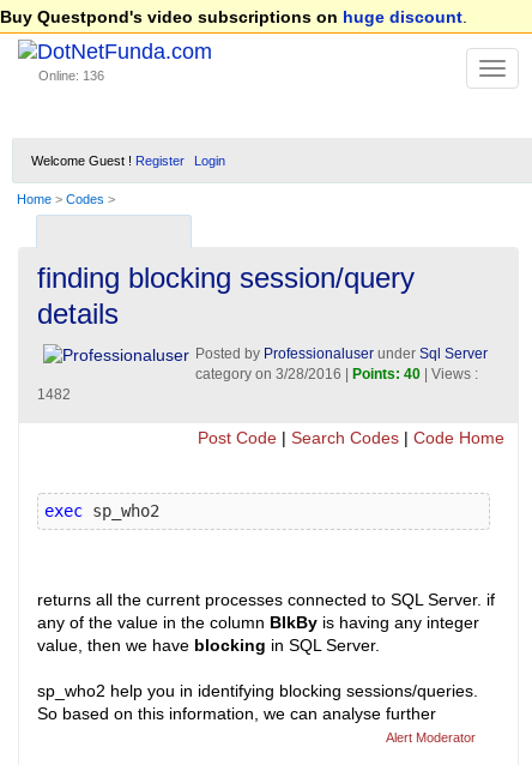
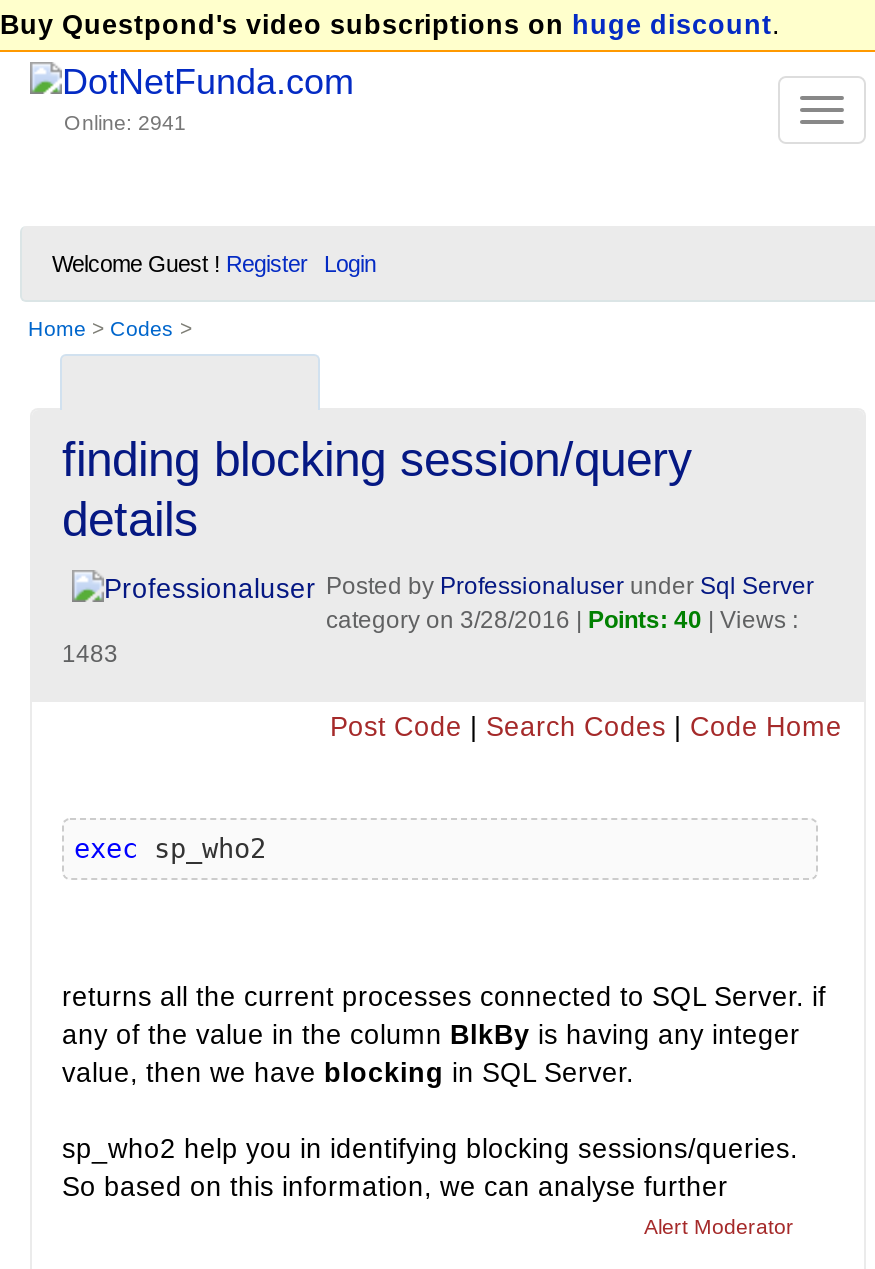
- Online: 136
+ Online: 2941

- 1482
+ 1483
